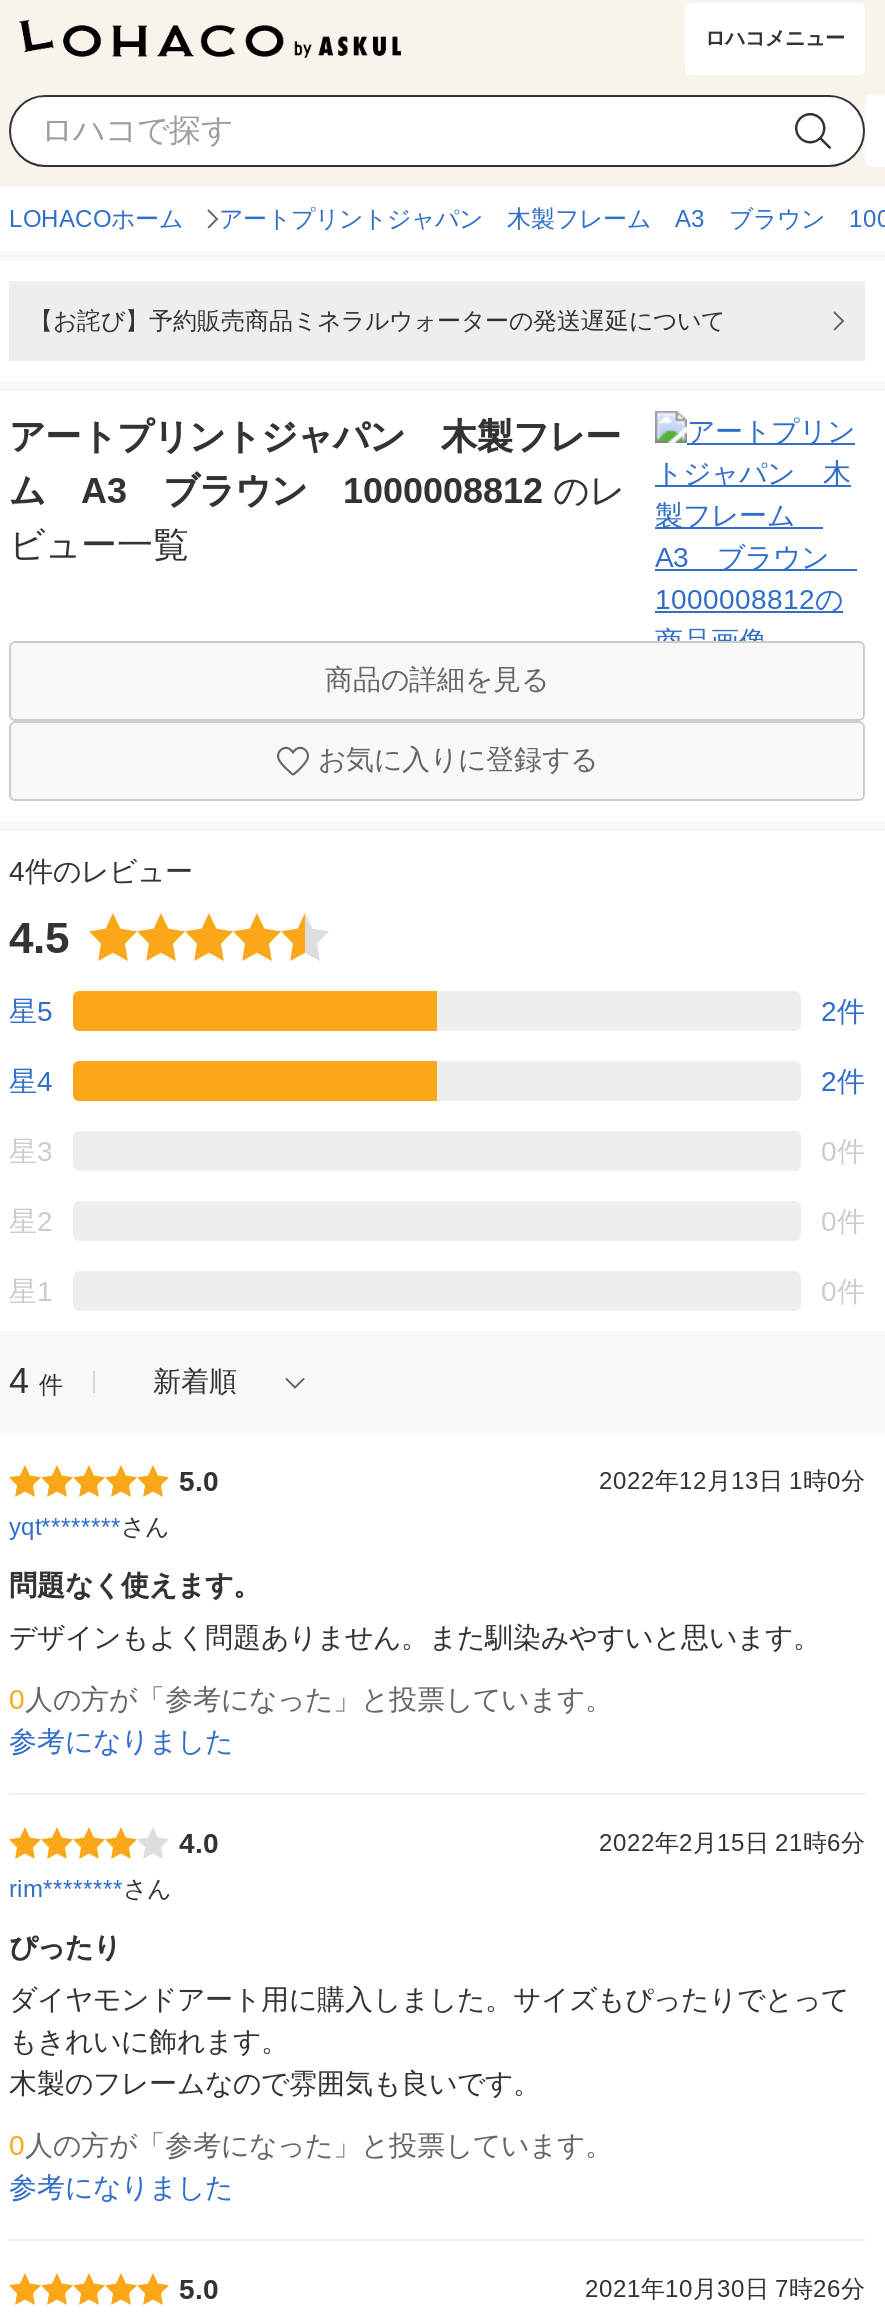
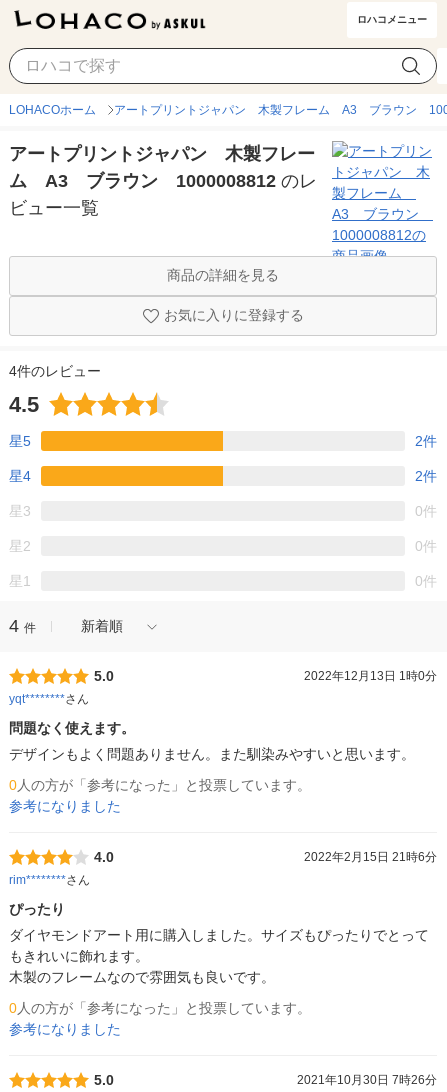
- 【お詫び】予約販売商品ミネラルウォーターの発送遅延について
